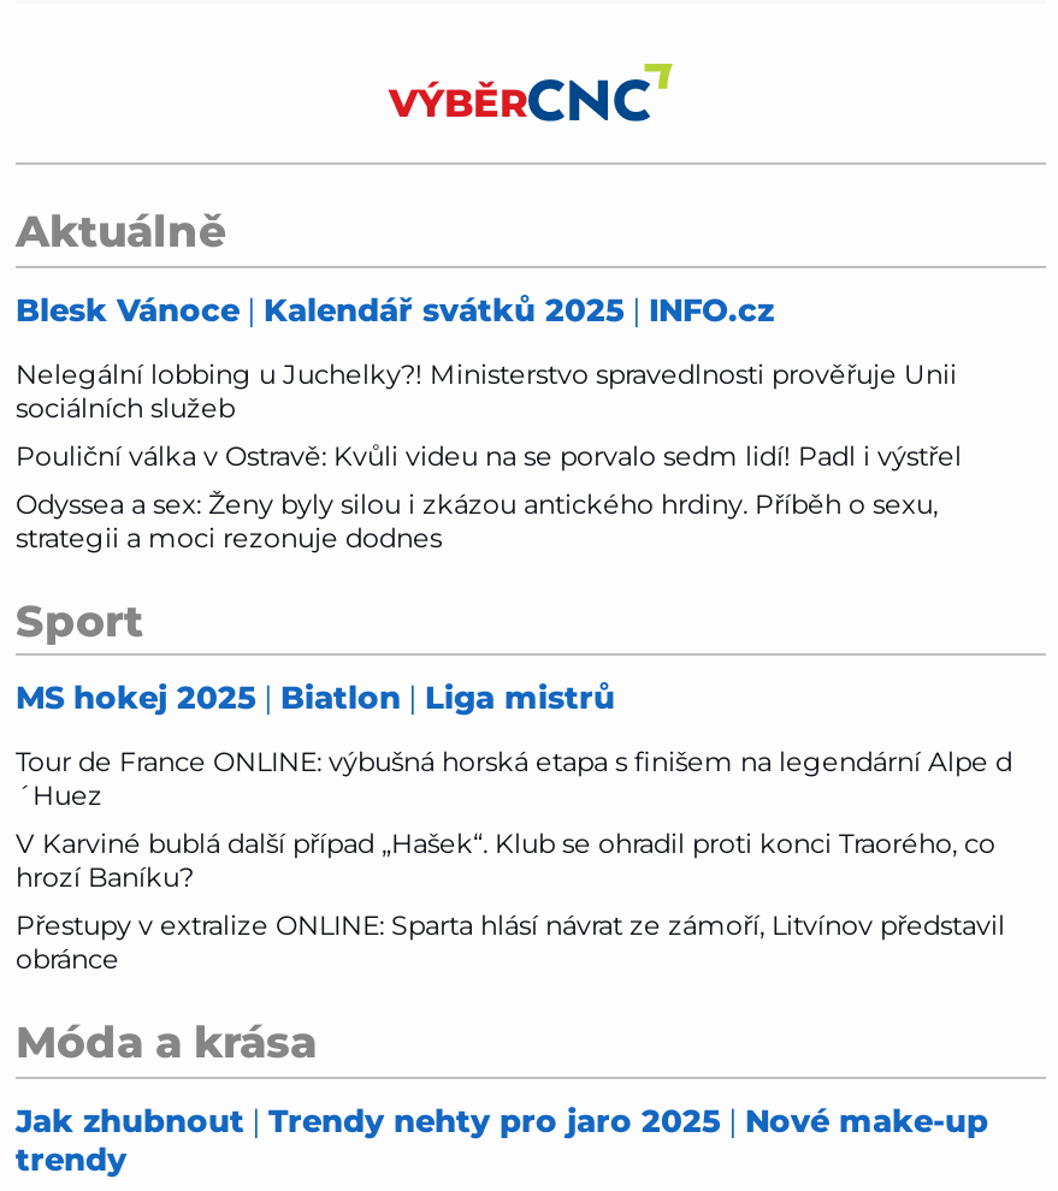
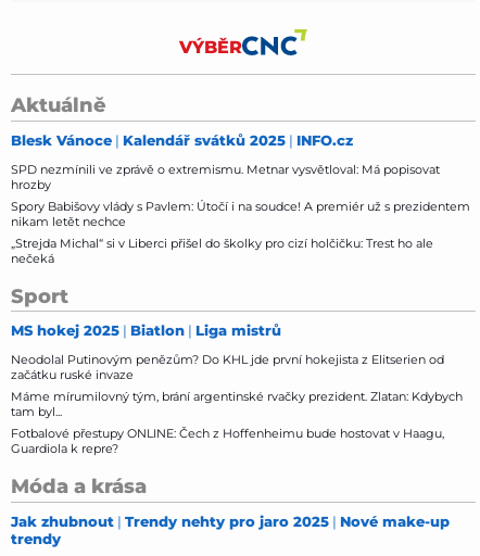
- Nelegální lobbing u Juchelky?! Ministerstvo spravedlnosti prověřuje Unii
- sociálních služeb
- Pouliční válka v Ostravě: Kvůli videu na se porvalo sedm lidí! Padl i výstřel
- Odyssea a sex: Ženy byly silou i zkázou antického hrdiny. Příběh o sexu,
- strategii a moci rezonuje dodnes
+ SPD nezmínili ve zprávě o extremismu. Metnar vysvětloval: Má popisovat
+ hrozby
+ Spory Babišovy vlády s Pavlem: Útočí i na soudce! A premiér už s prezidentem
+ nikam letět nechce
+ „Strejda Michal“ si v Liberci přišel do školky pro cizí holčičku: Trest ho ale
+ nečeká

- Tour de France ONLINE: výbušná horská etapa s finišem na legendární Alpe d
- ´Huez
- V Karviné bublá další případ „Hašek“. Klub se ohradil proti konci Traorého, co
- hrozí Baníku?
- Přestupy v extralize ONLINE: Sparta hlásí návrat ze zámoří, Litvínov představil
- obránce
+ Neodolal Putinovým penězům? Do KHL jde první hokejista z Elitserien od
+ začátku ruské invaze
+ Máme mírumilovný tým, brání argentinské rvačky prezident. Zlatan: Kdybych
+ tam byl...
+ Fotbalové přestupy ONLINE: Čech z Hoffenheimu bude hostovat v Haagu,
+ Guardiola k repre?
